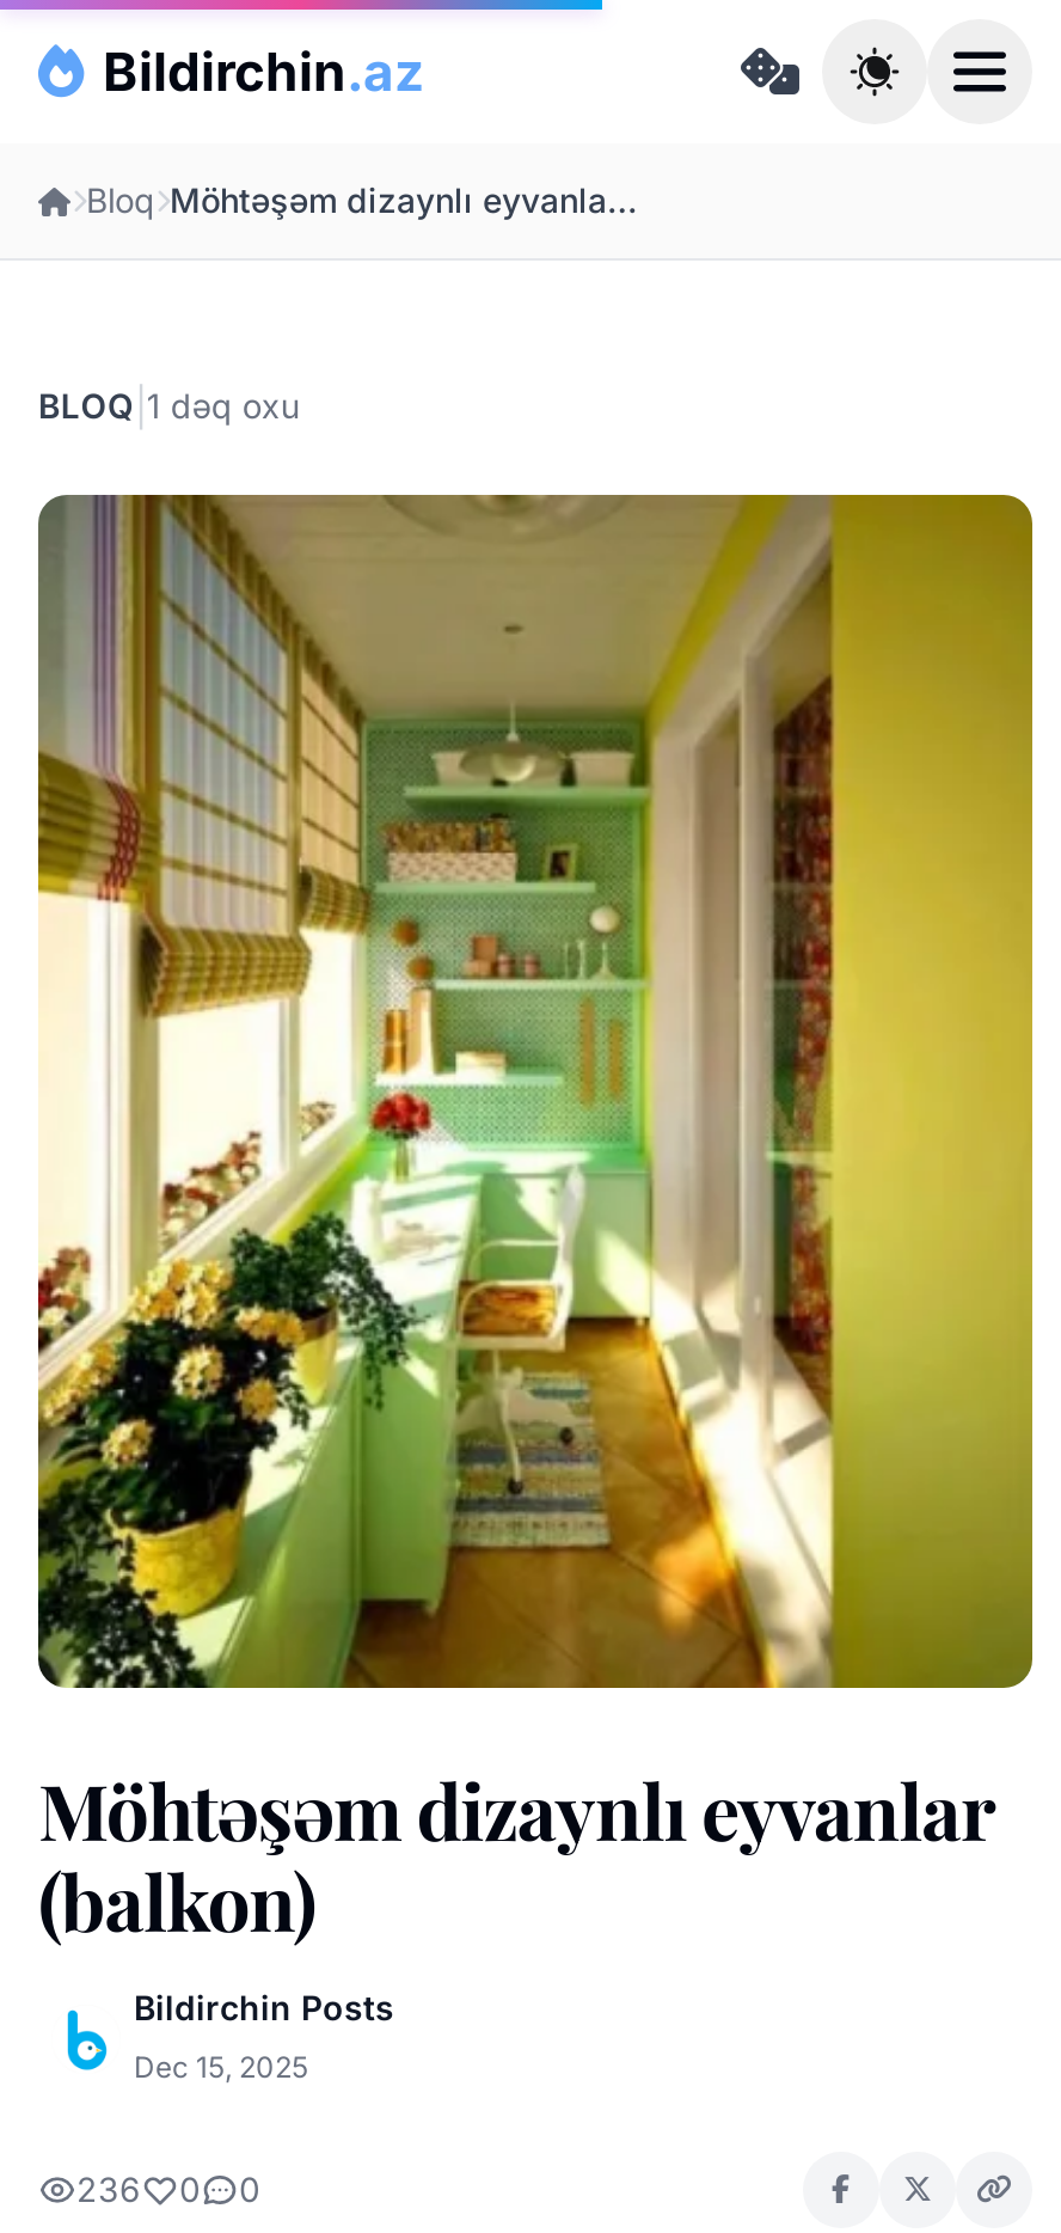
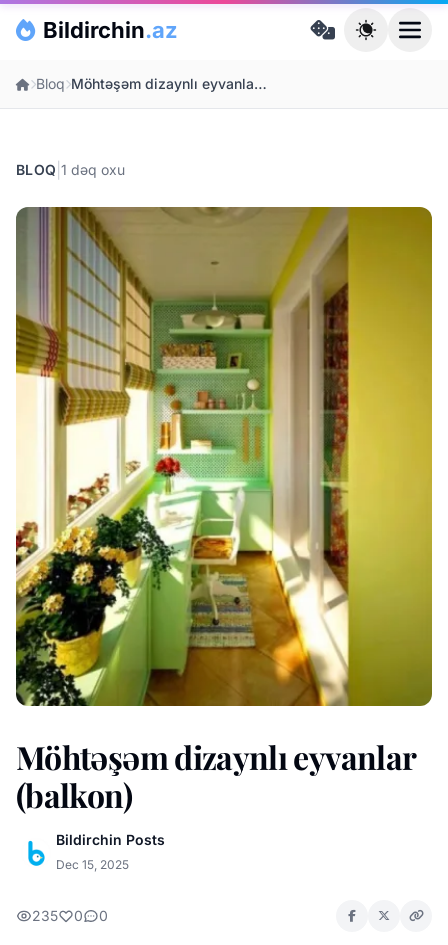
- 236 0 0
+ 235 0 0
